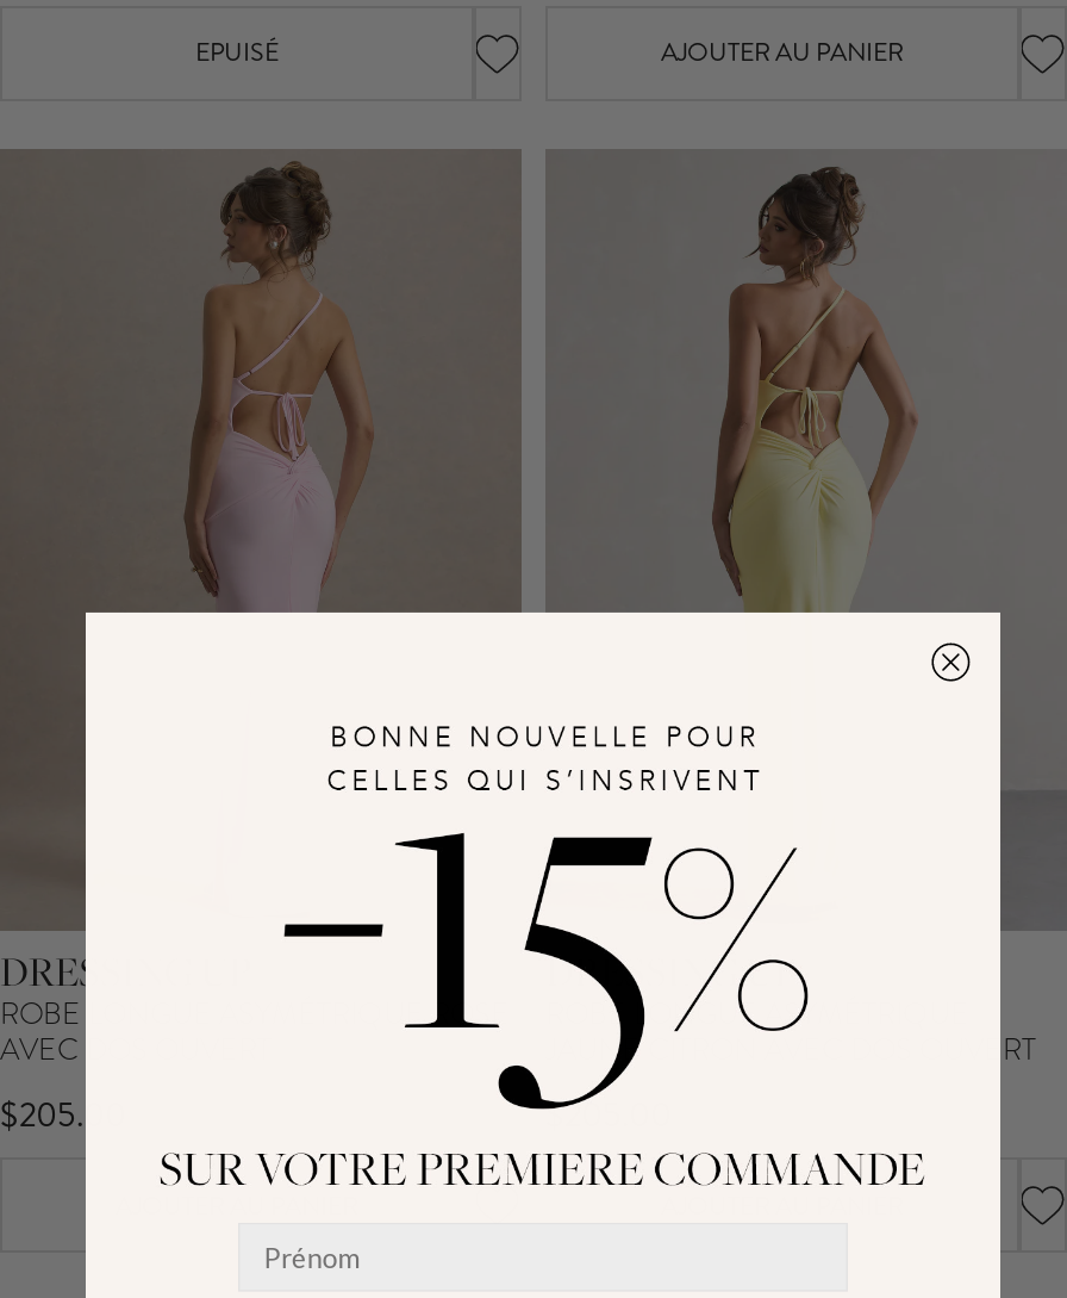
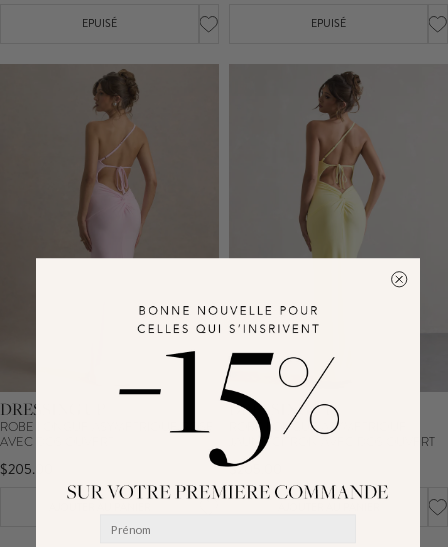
- AJOUTER AU PANIER
+ EPUISÉ
